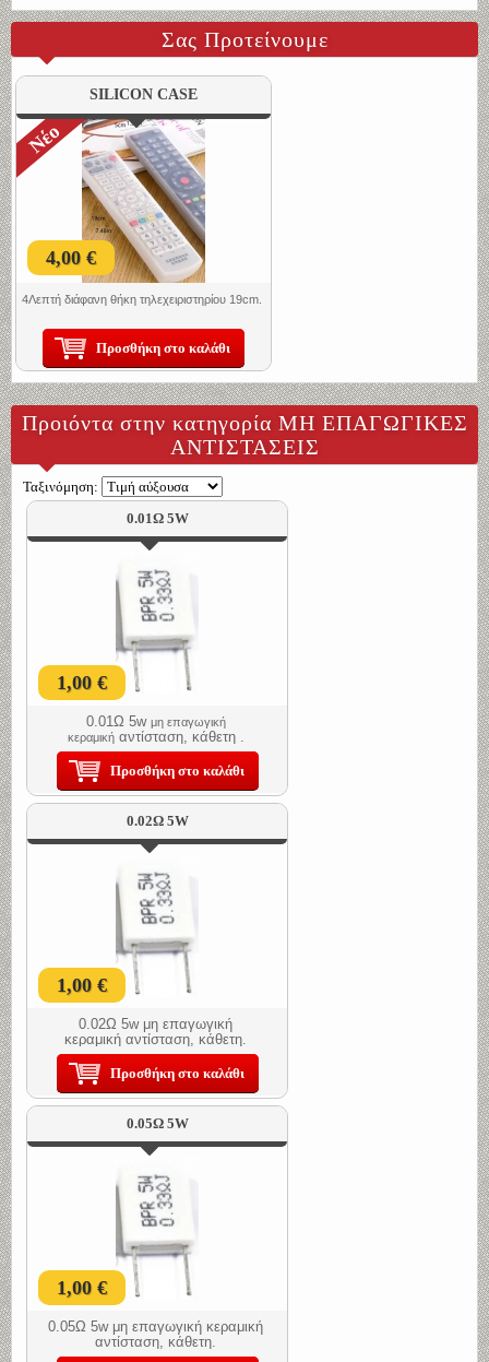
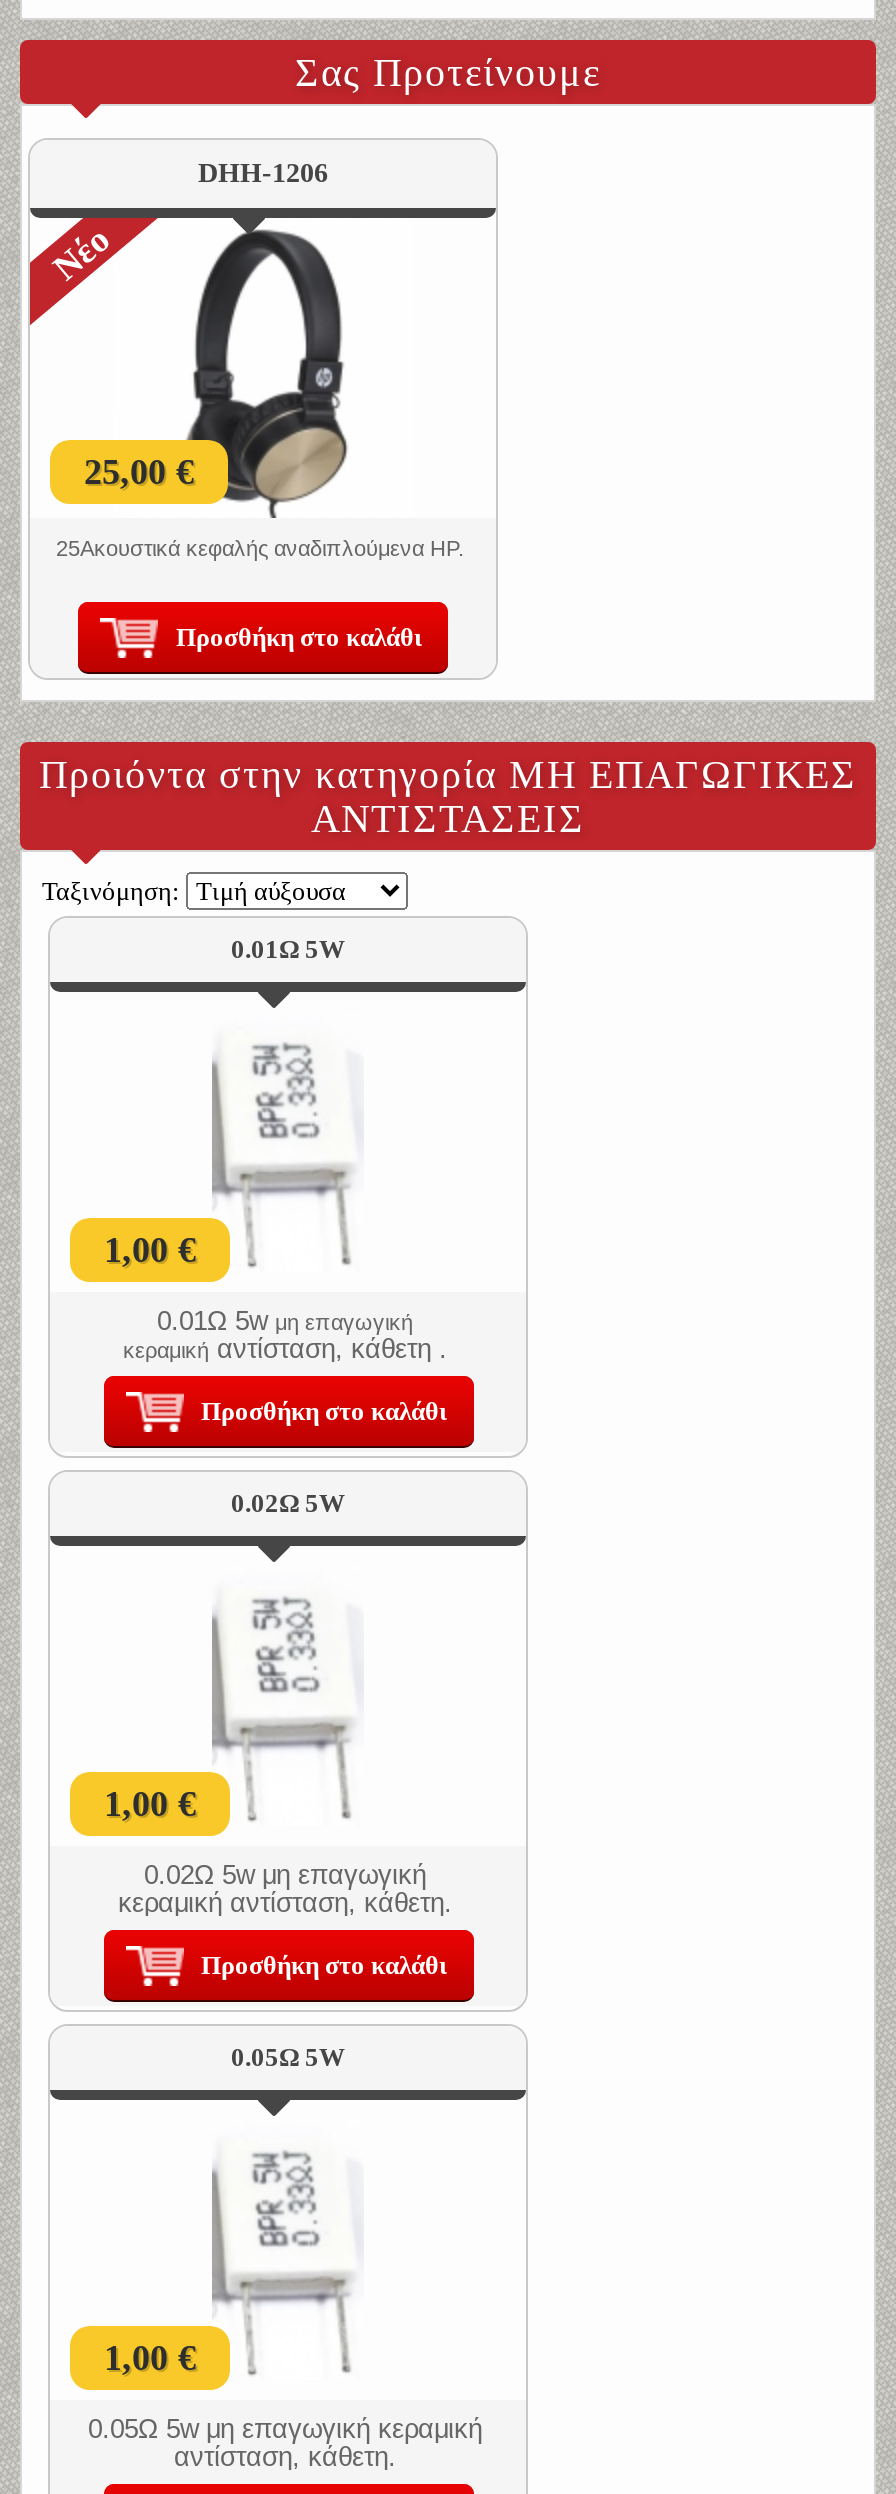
- SILICON CASE
+ DHH-1206

- [image]
- 4,00 €
+ [image]
+ 25,00 €

- 4Λεπτή διάφανη θήκη τηλεχειριστηρίου 19cm.
+ 25Ακουστικά κεφαλής αναδιπλούμενα HP.
